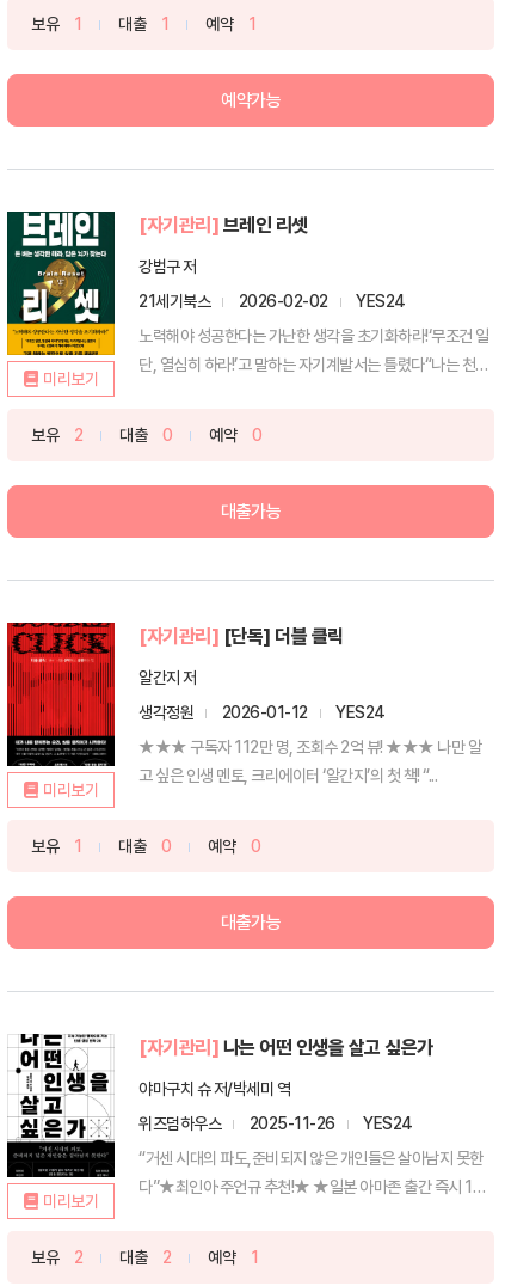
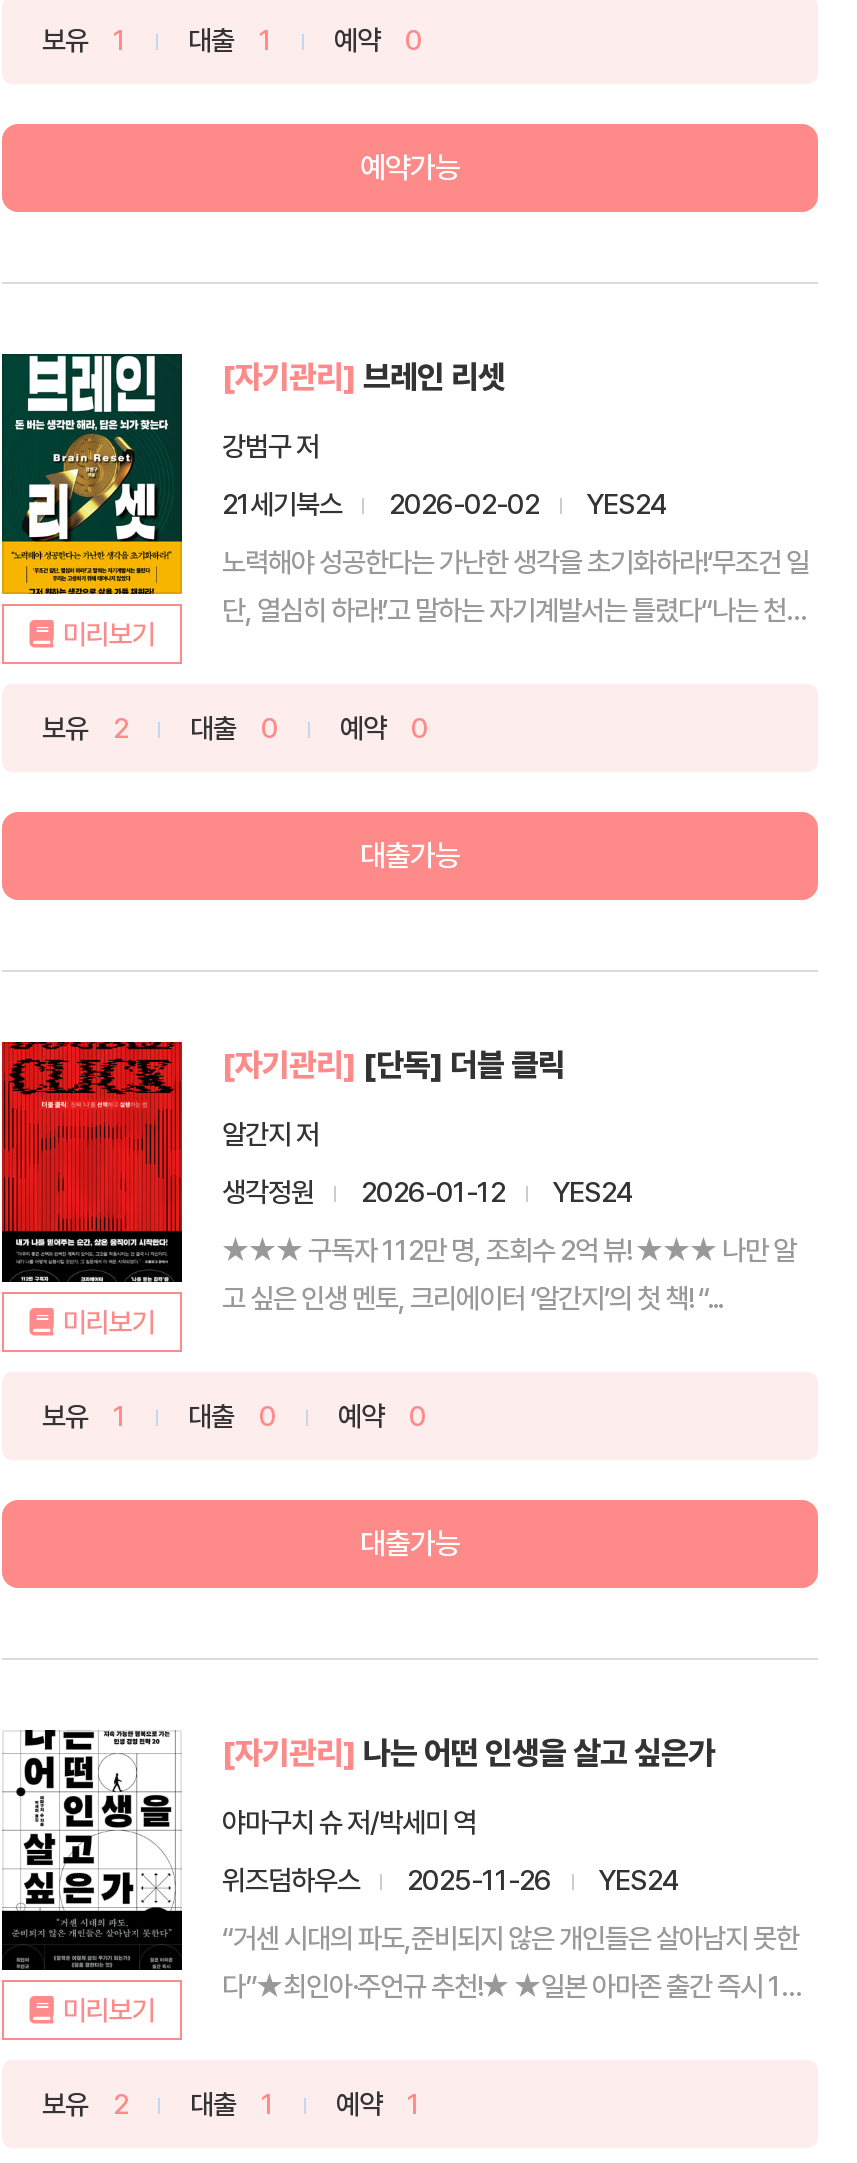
- 보유 1 대출 1 예약 1
+ 보유 1 대출 1 예약 0

- 보유 2 대출 2 예약 1
+ 보유 2 대출 1 예약 1
